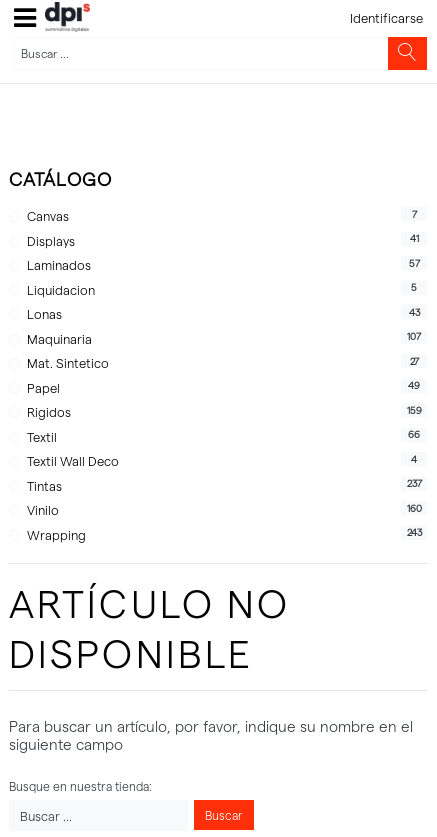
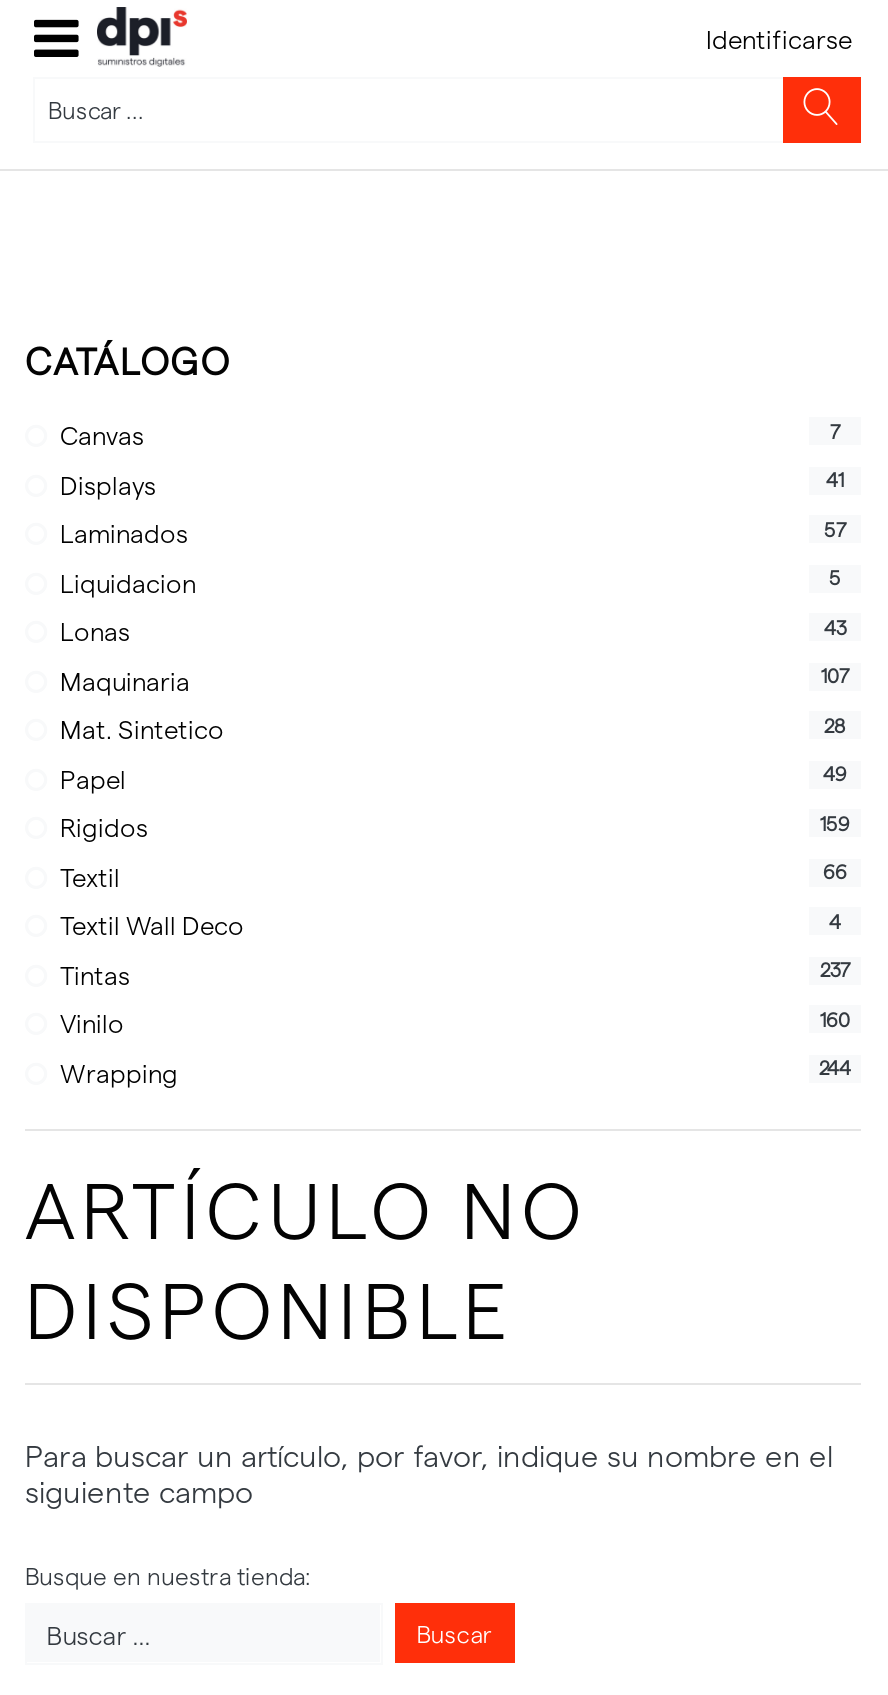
- 27
+ 28

- 243
+ 244
